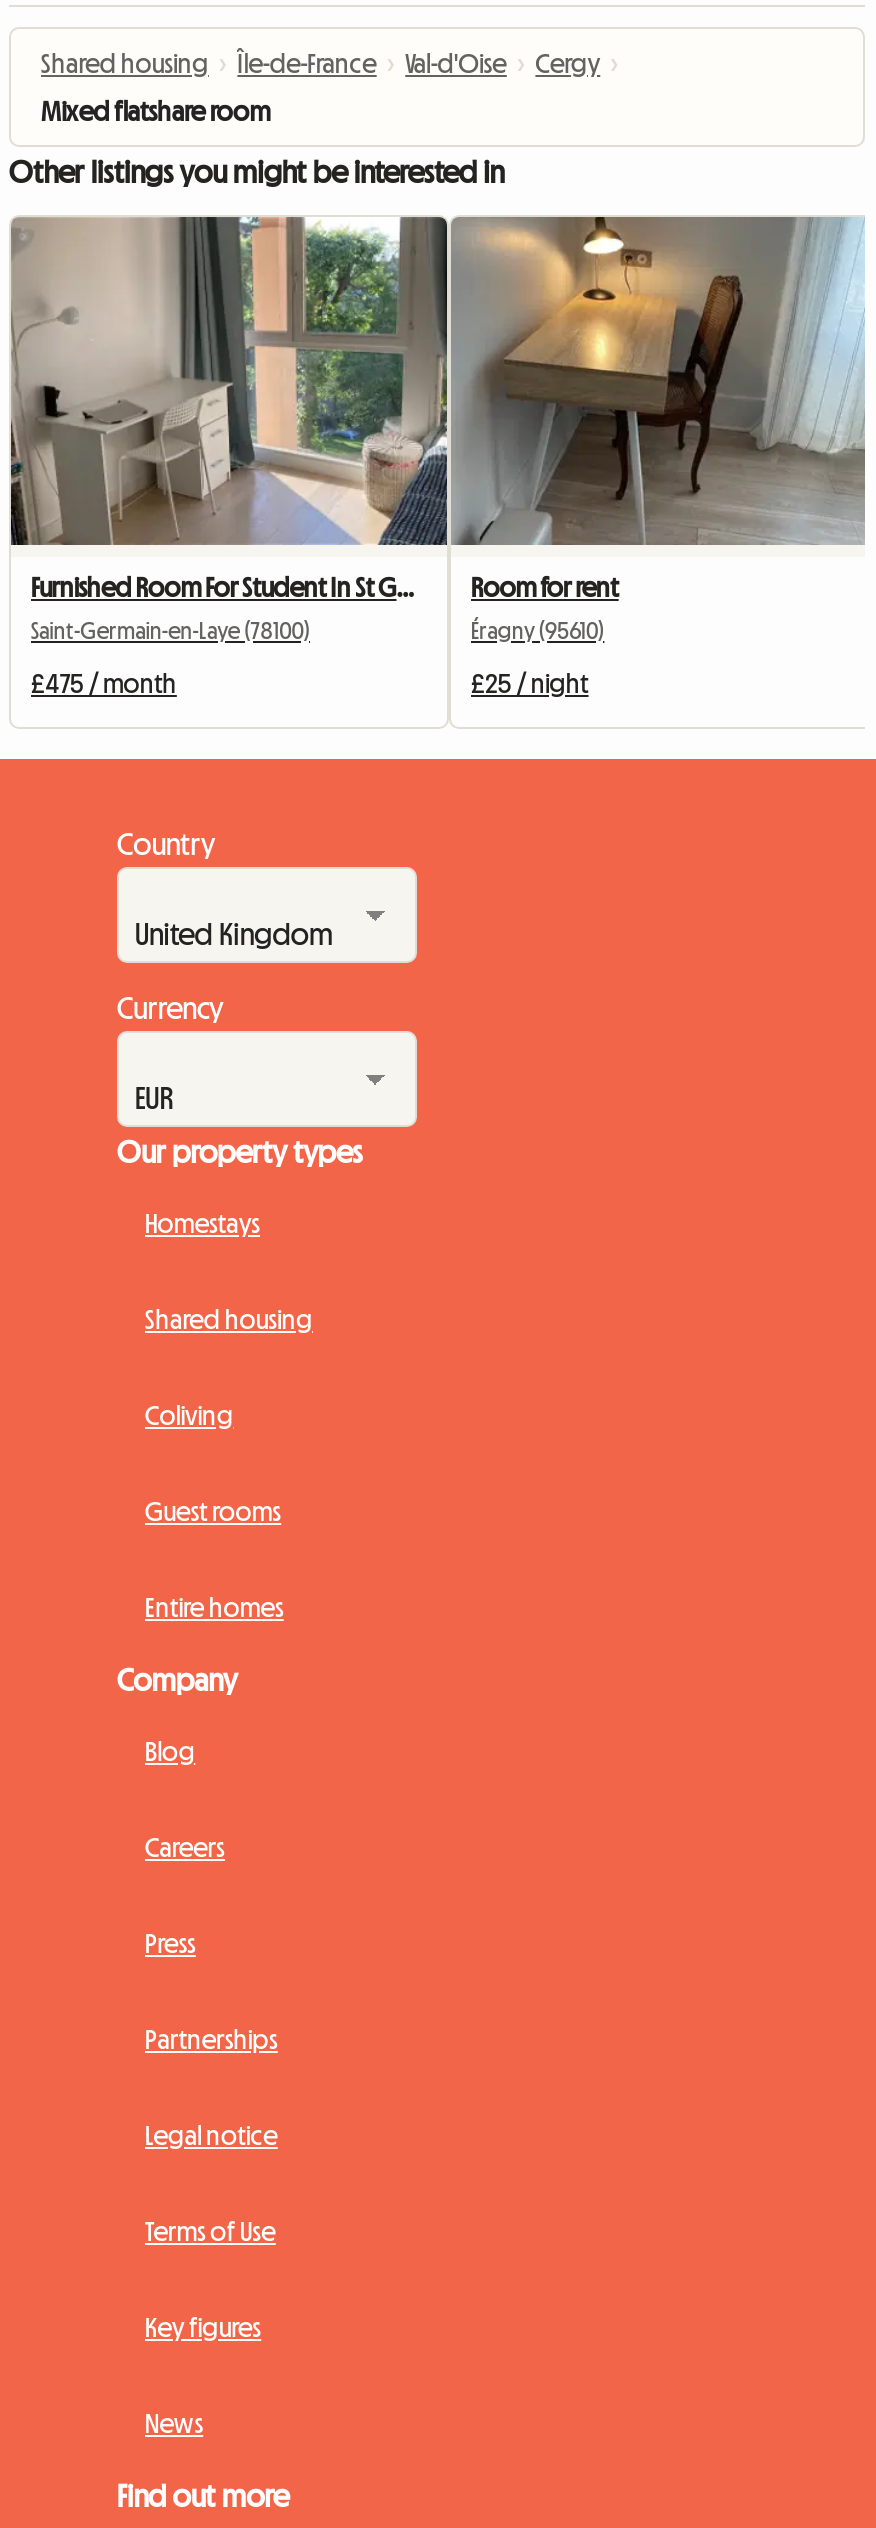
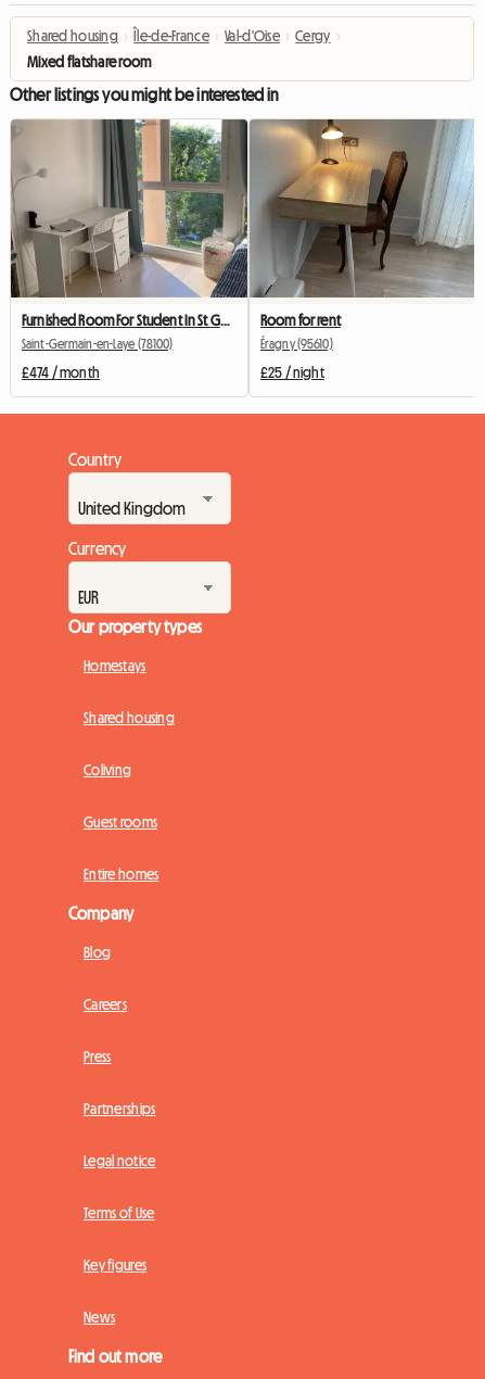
- £475 / month
+ £474 / month
